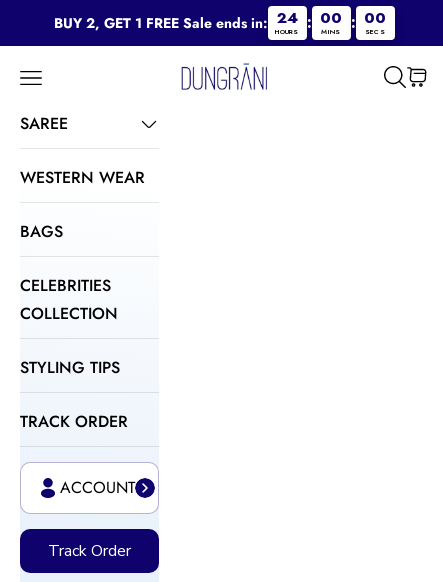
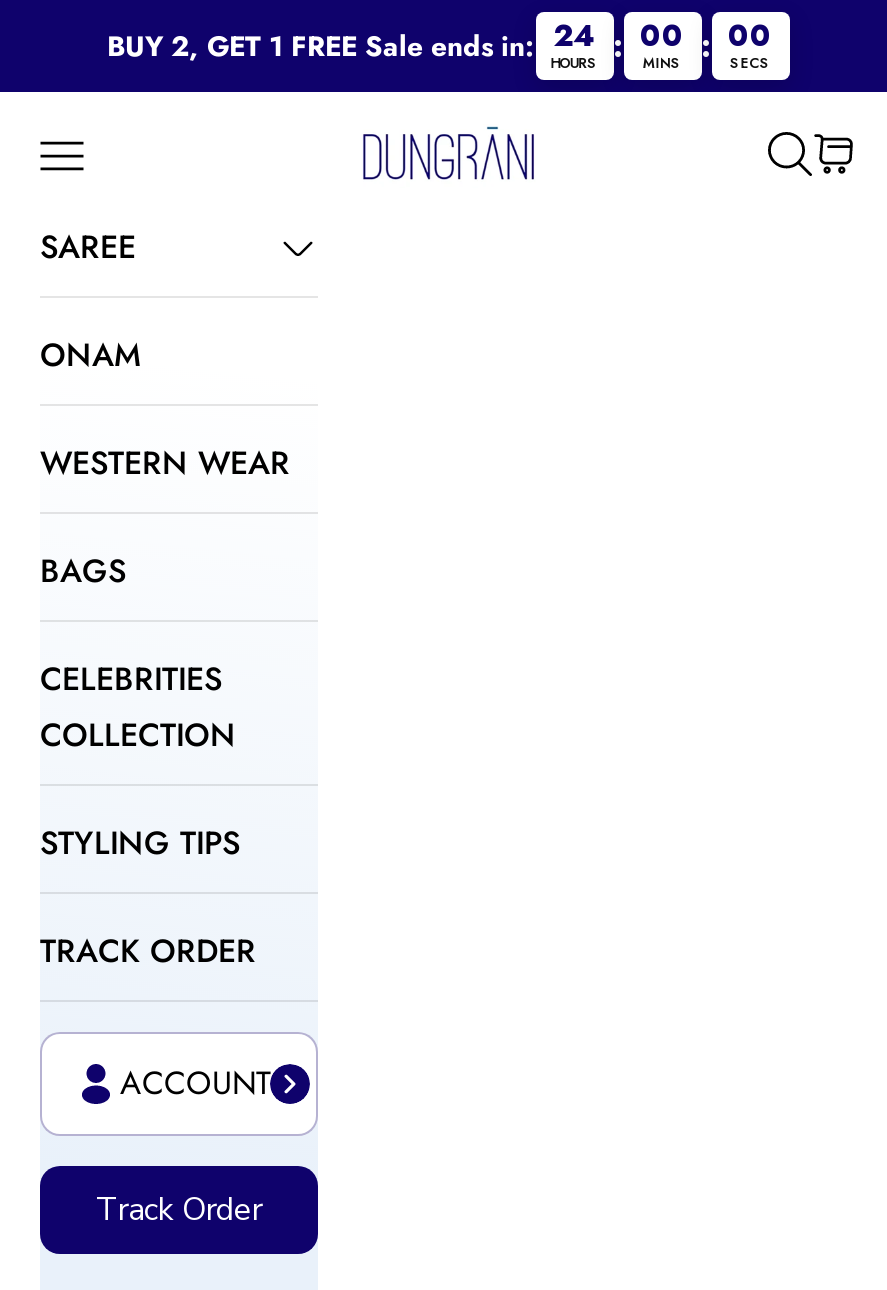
+ ONAM
